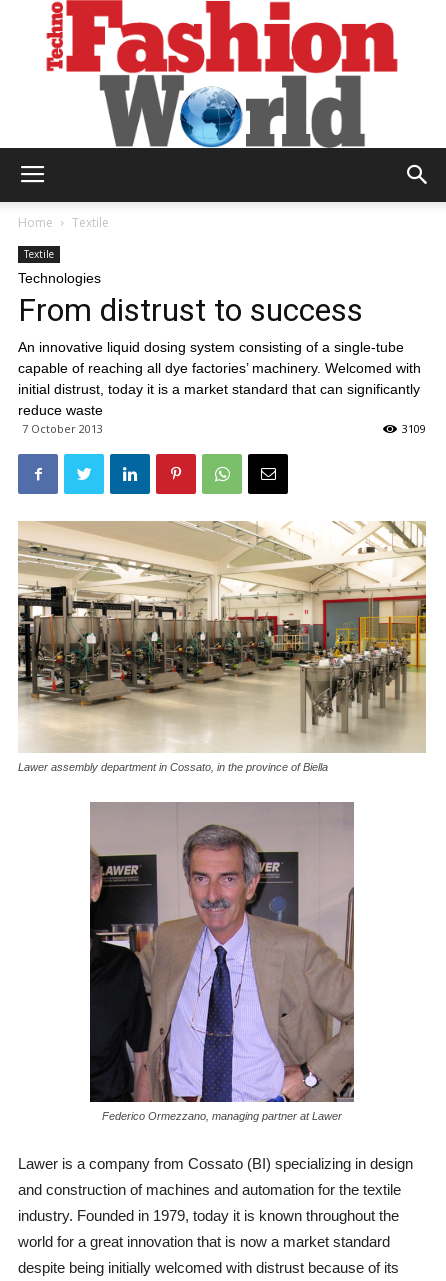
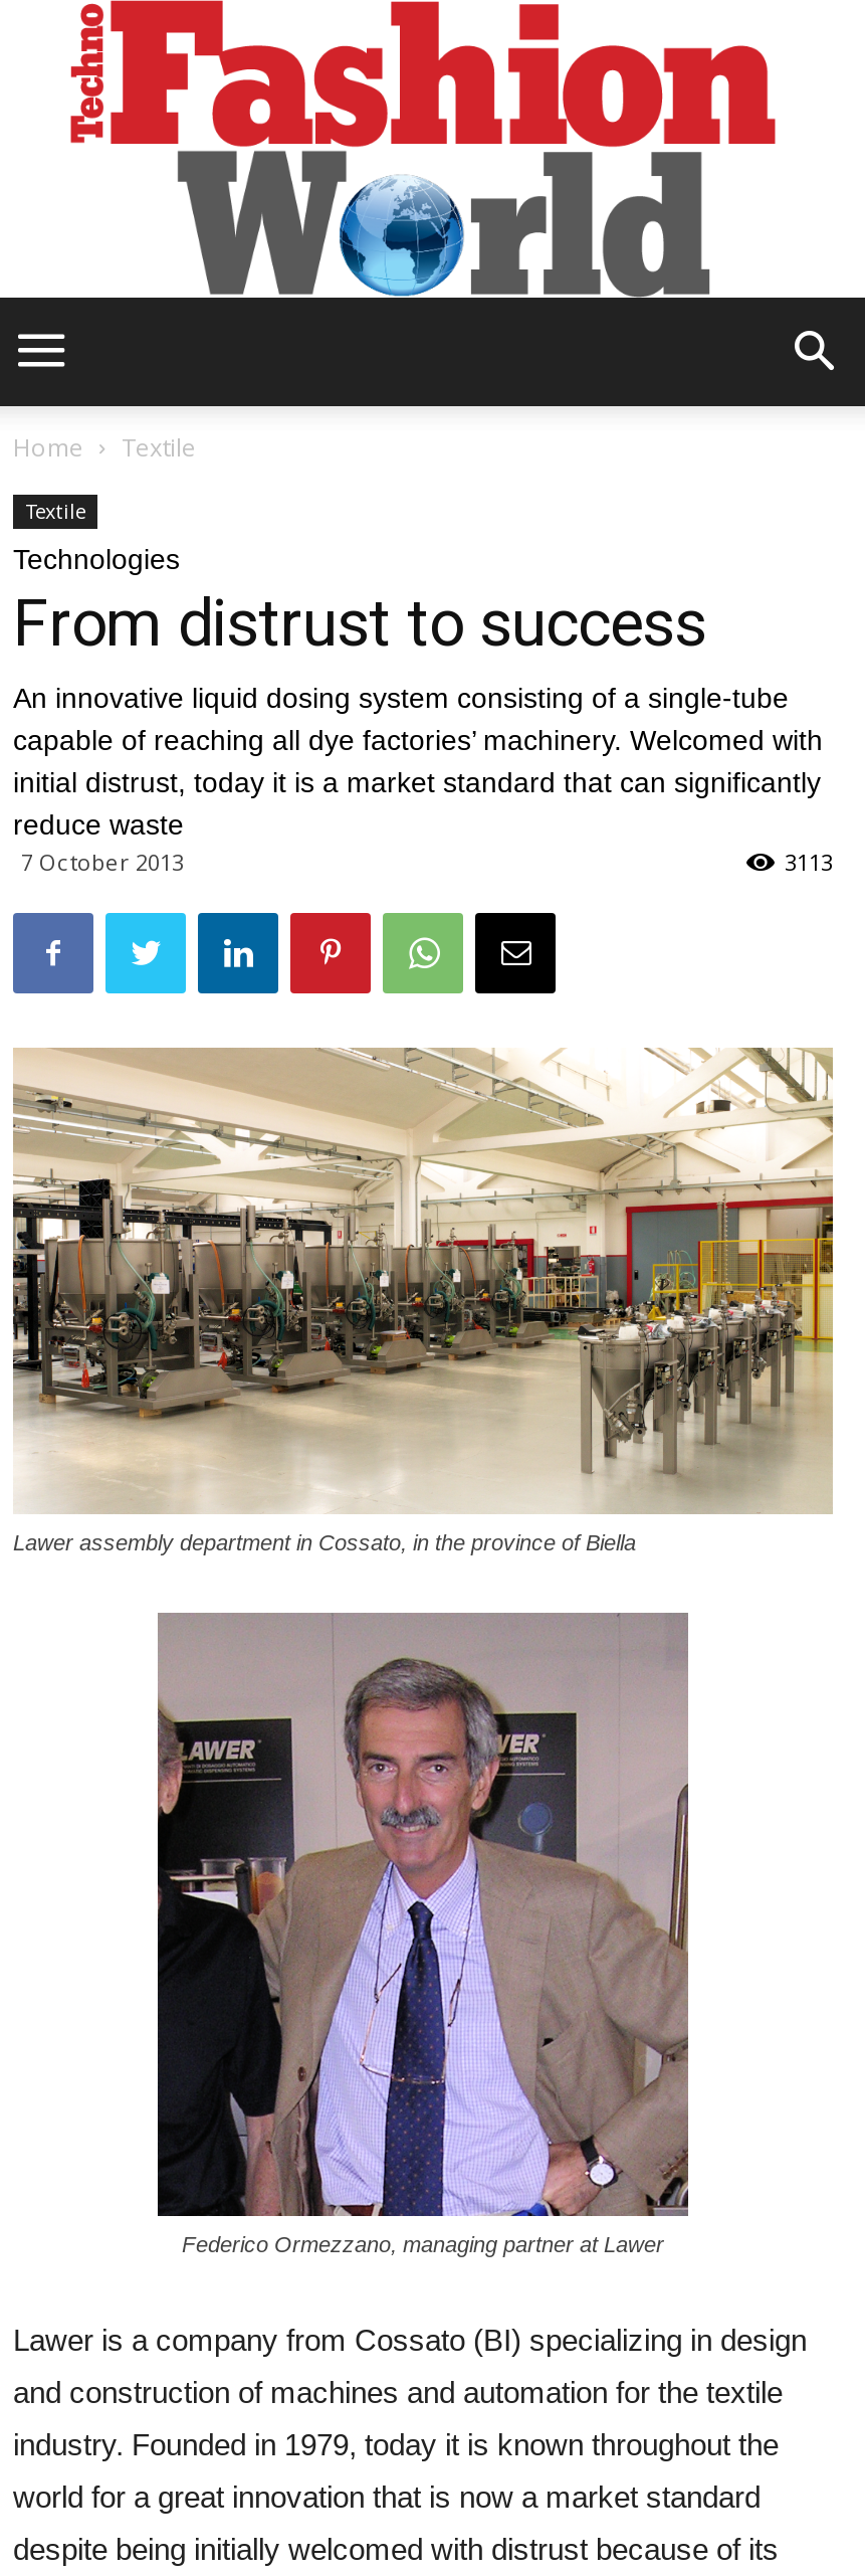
- 3109
+ 3113
